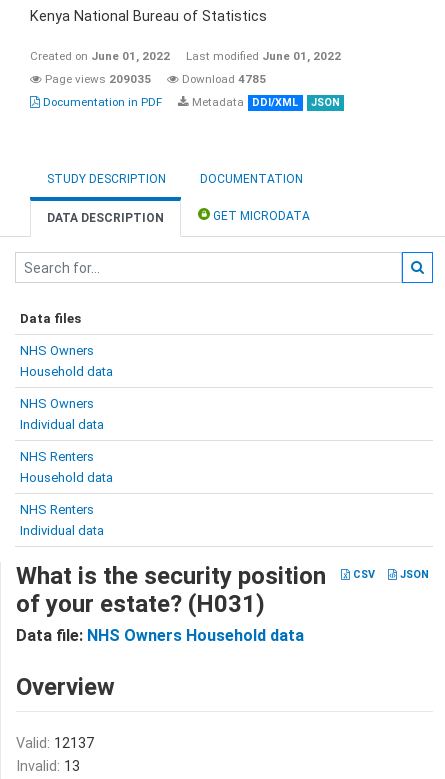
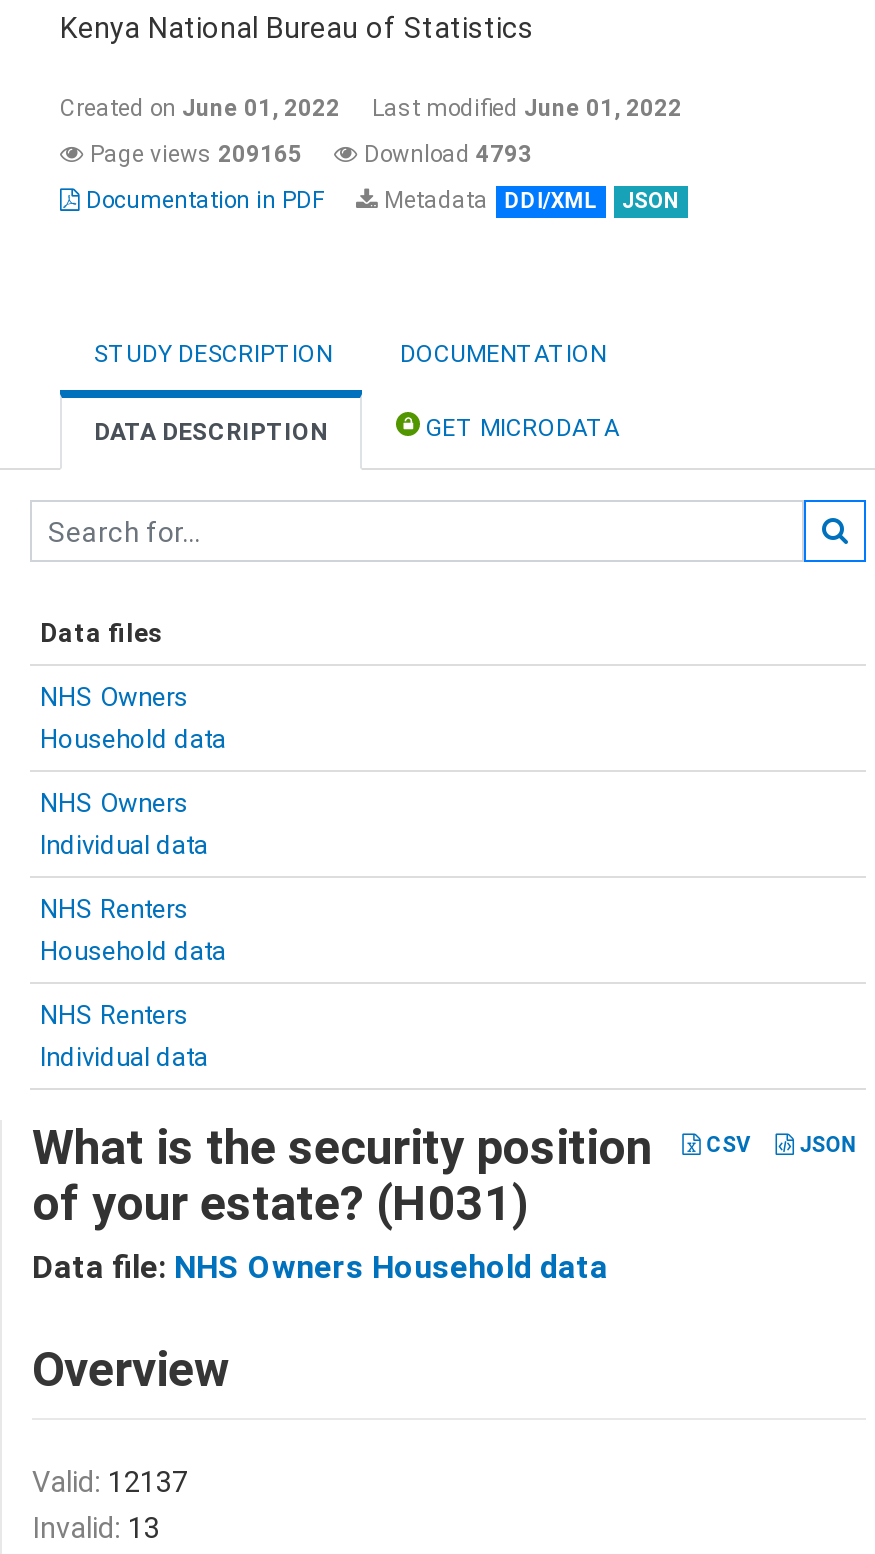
- Page views 209035
+ Page views 209165

- Download 4785
+ Download 4793
